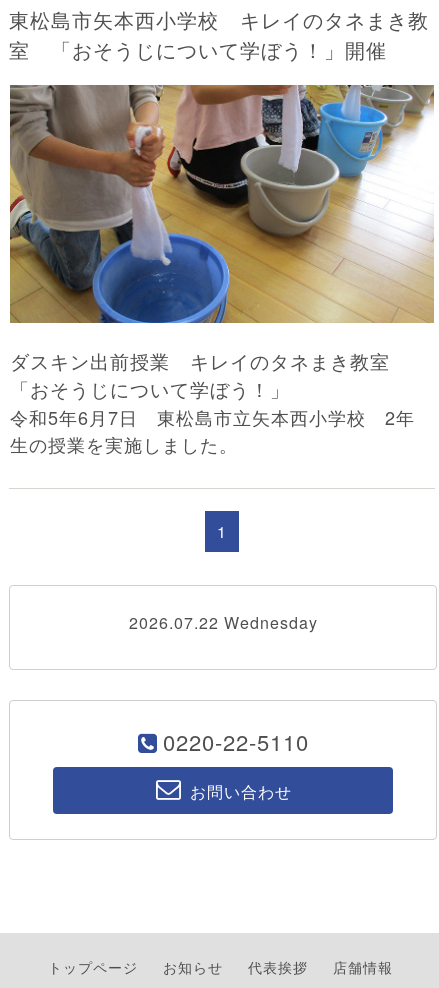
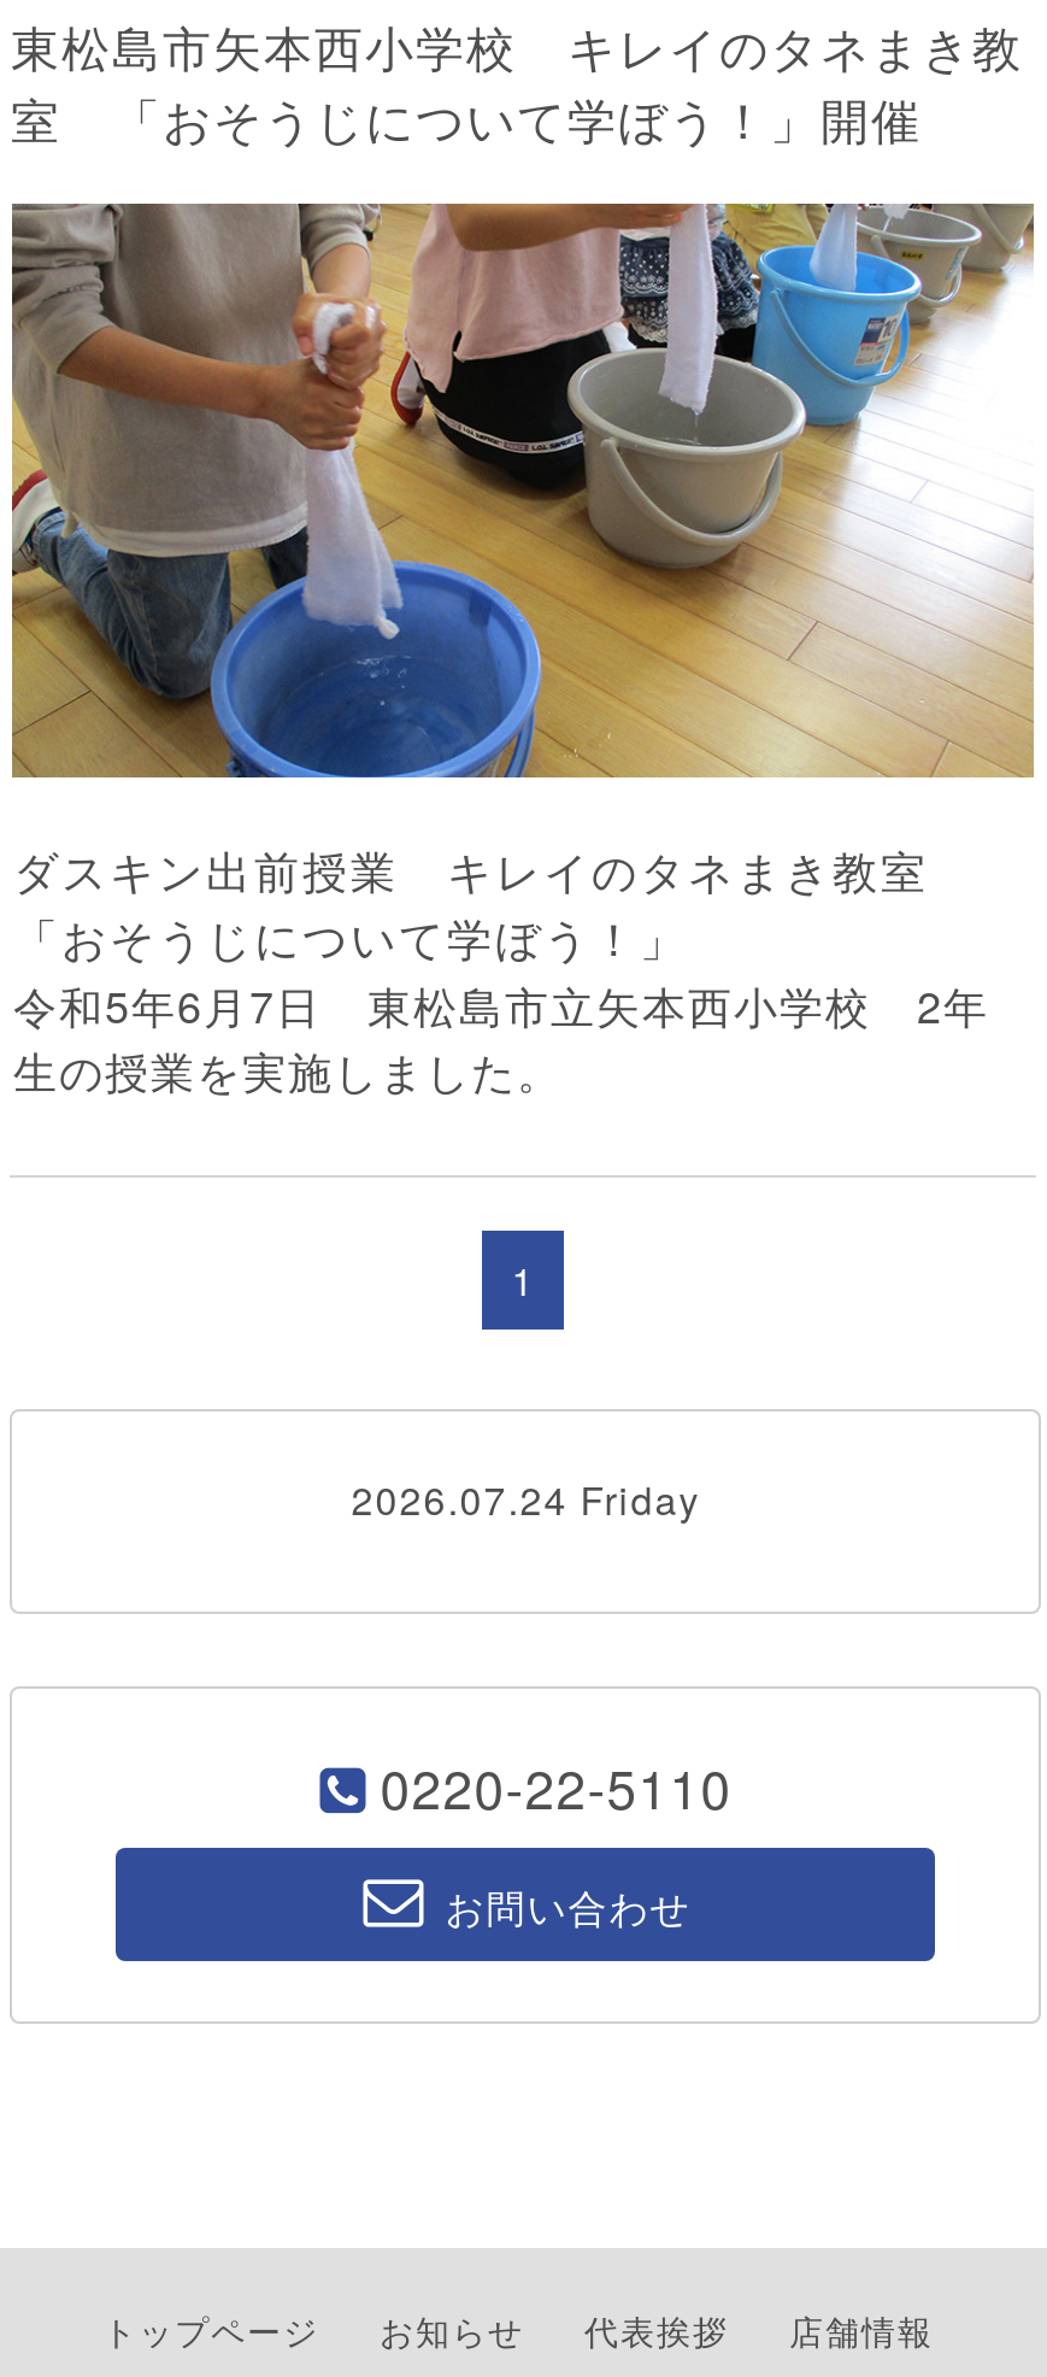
- 2026.07.22 Wednesday
+ 2026.07.24 Friday
